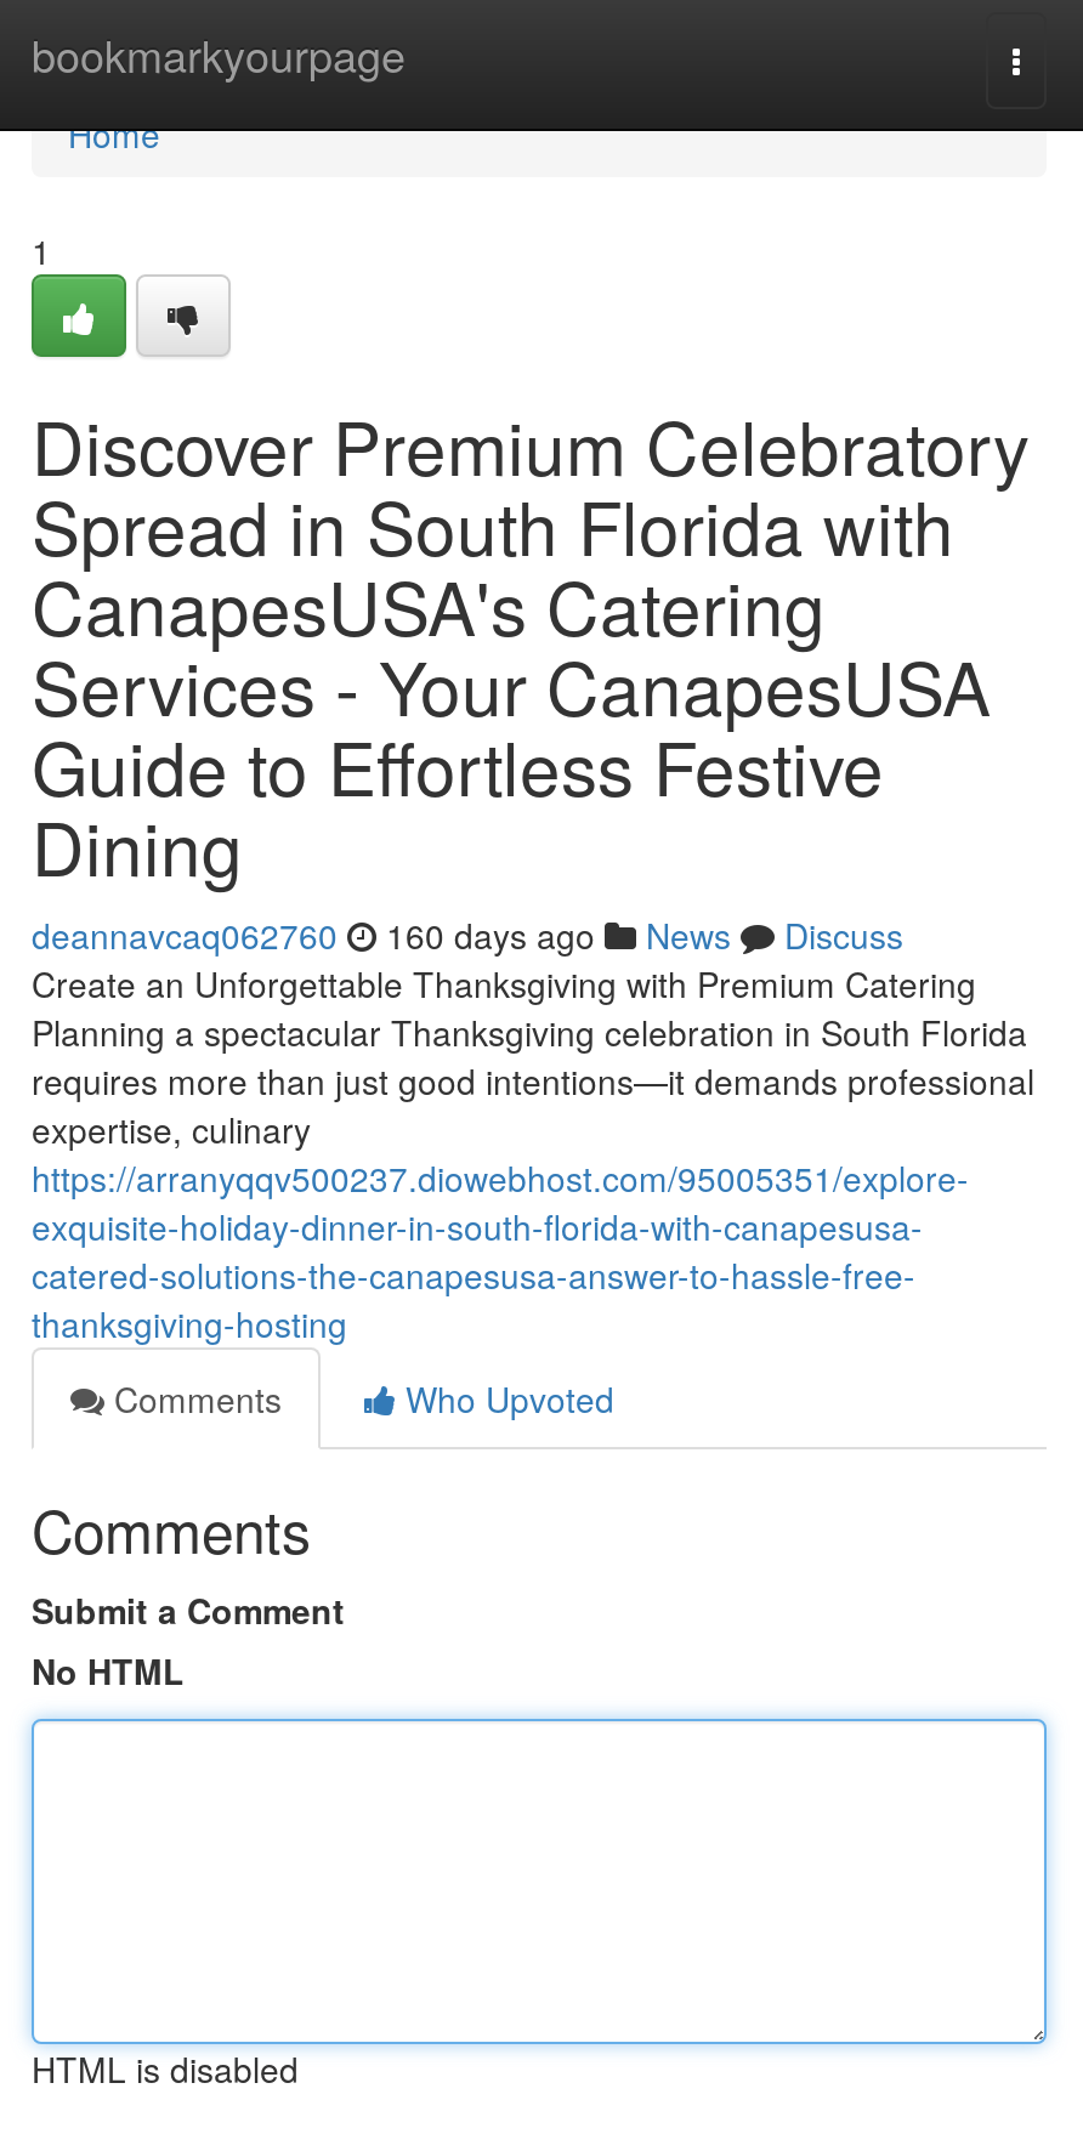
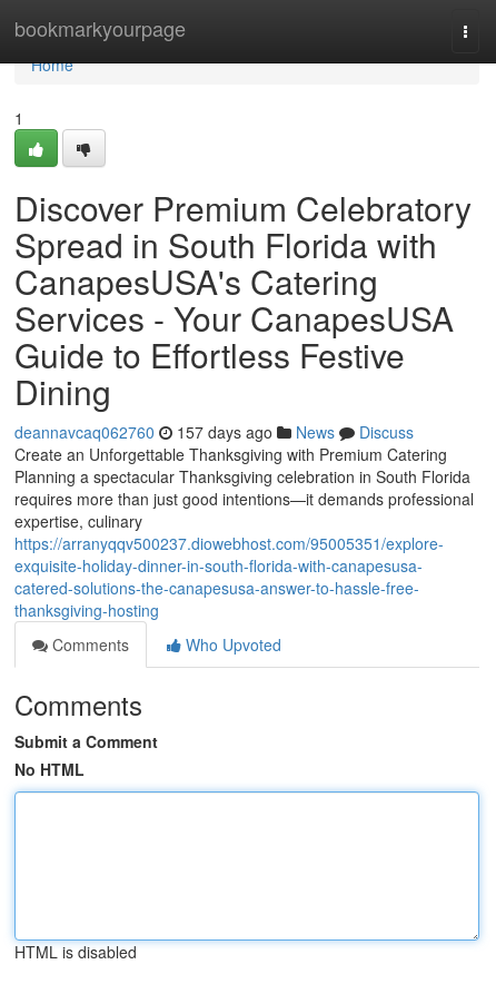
- deannavcaq062760 160 days ago News Discuss
+ deannavcaq062760 157 days ago News Discuss
